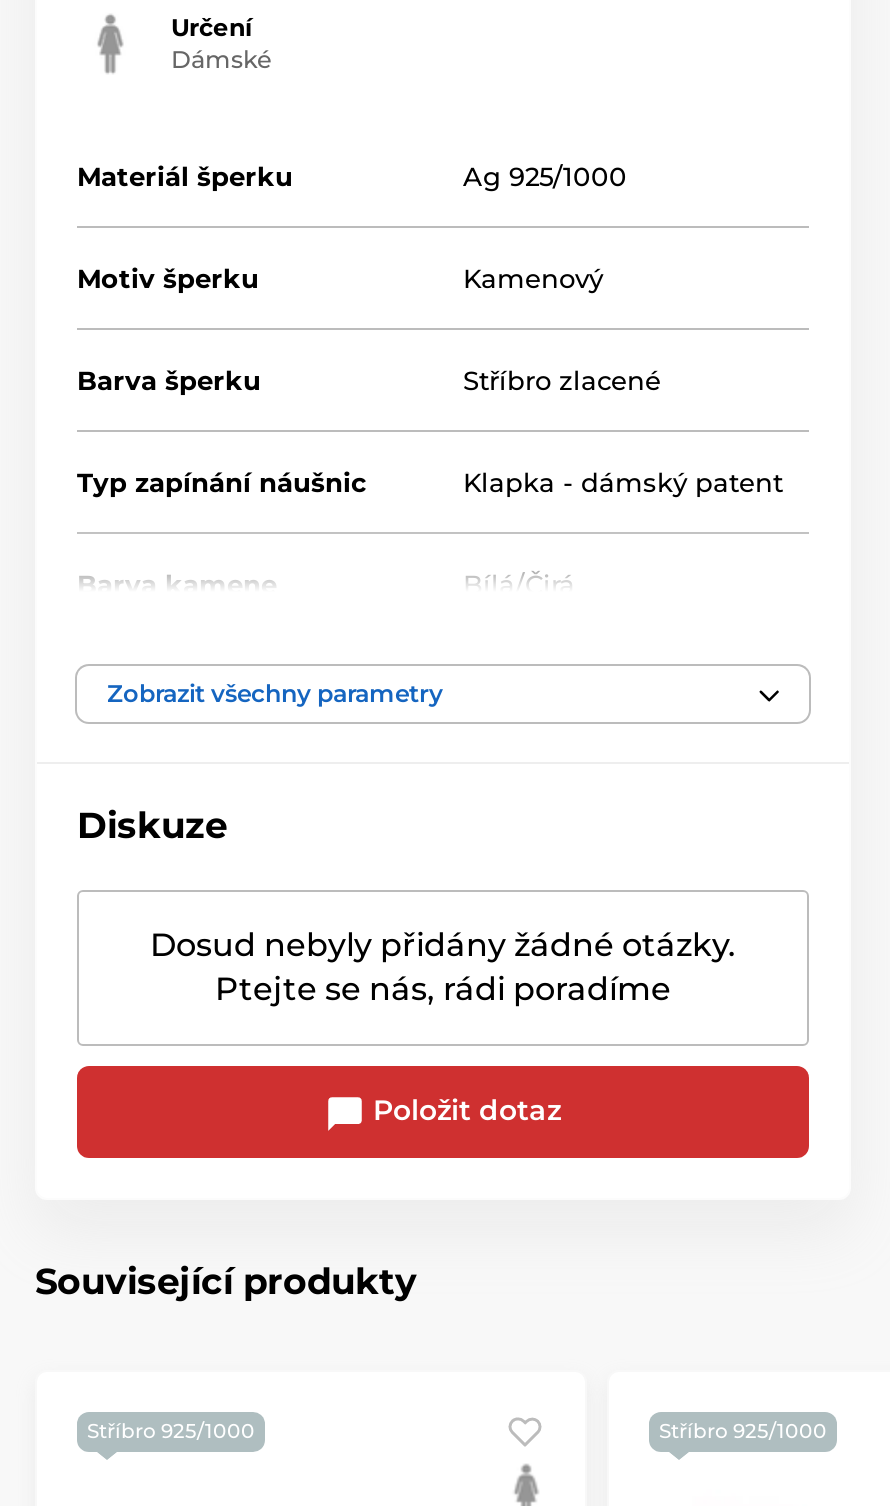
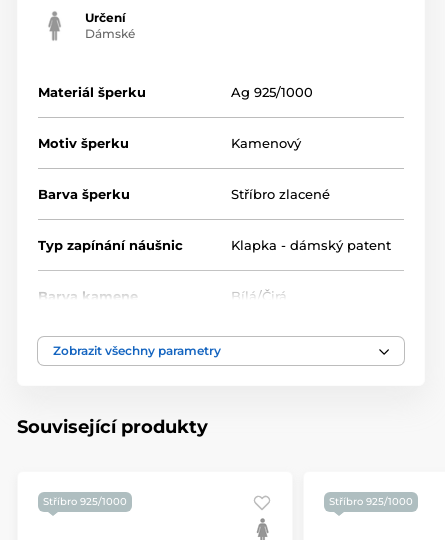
- Diskuze
- Dosud nebyly přidány žádné otázky.
- Ptejte se nás, rádi poradíme
- Položit dotaz
